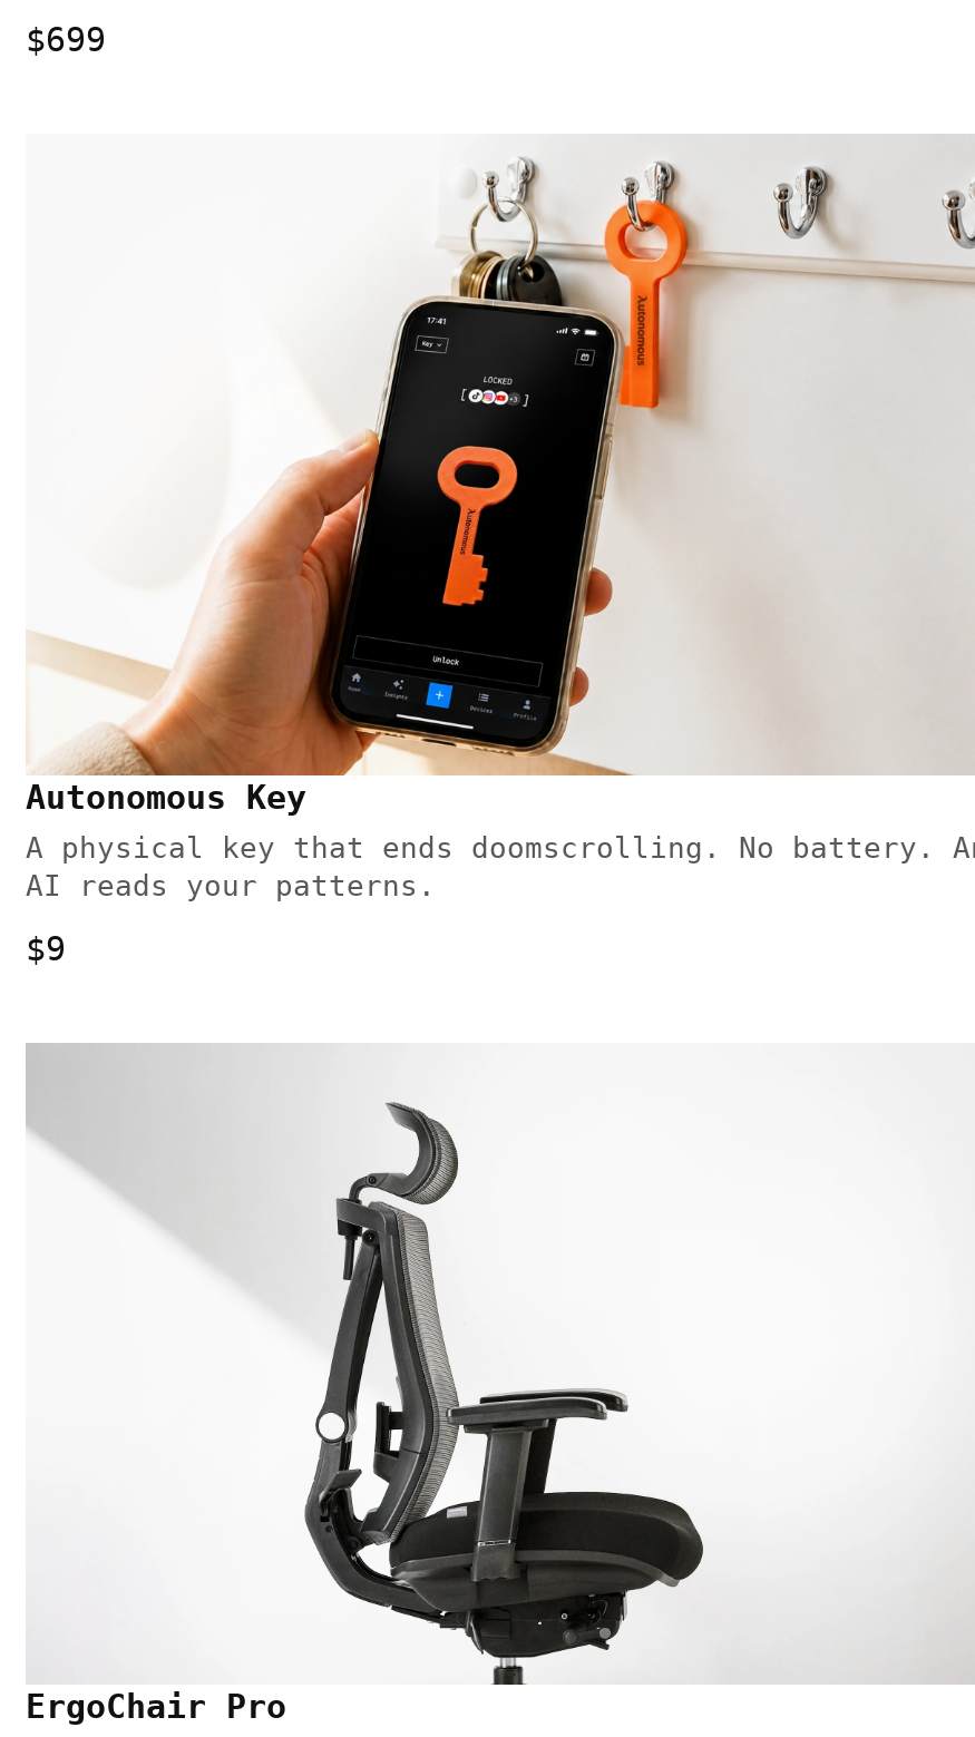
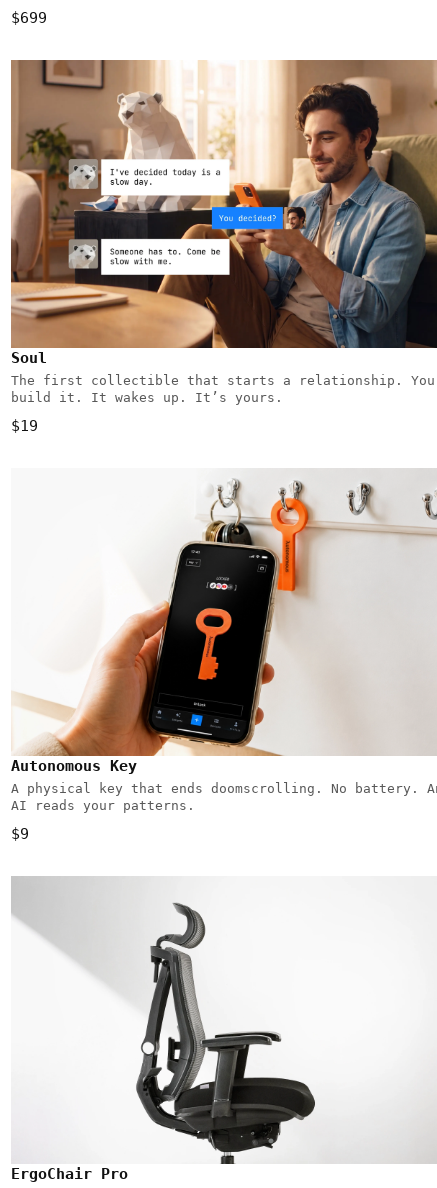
+ [image]
+ Soul
+ The first collectible that starts a relationship. You
+ build it. It wakes up. It’s yours.
+ $19
